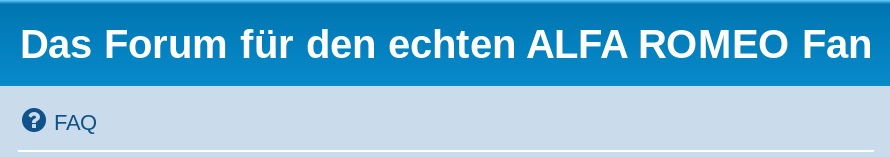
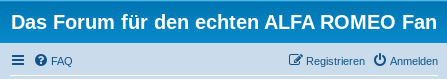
+ Anmelden
+ Registrieren
